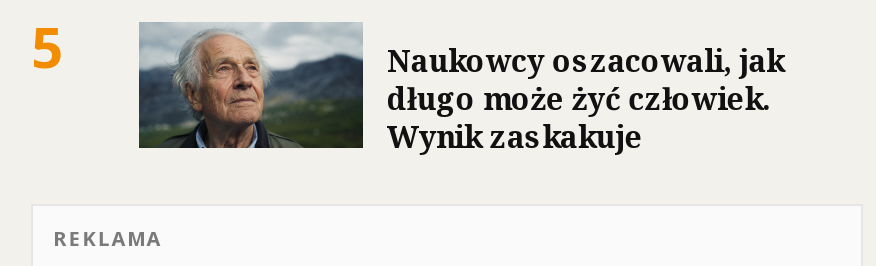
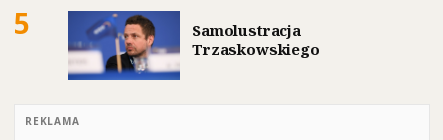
- [image]
- Naukowcy oszacowali, jak
- długo może żyć człowiek.
- Wynik zaskakuje
+ [image]
+ Samolustracja
+ Trzaskowskiego
